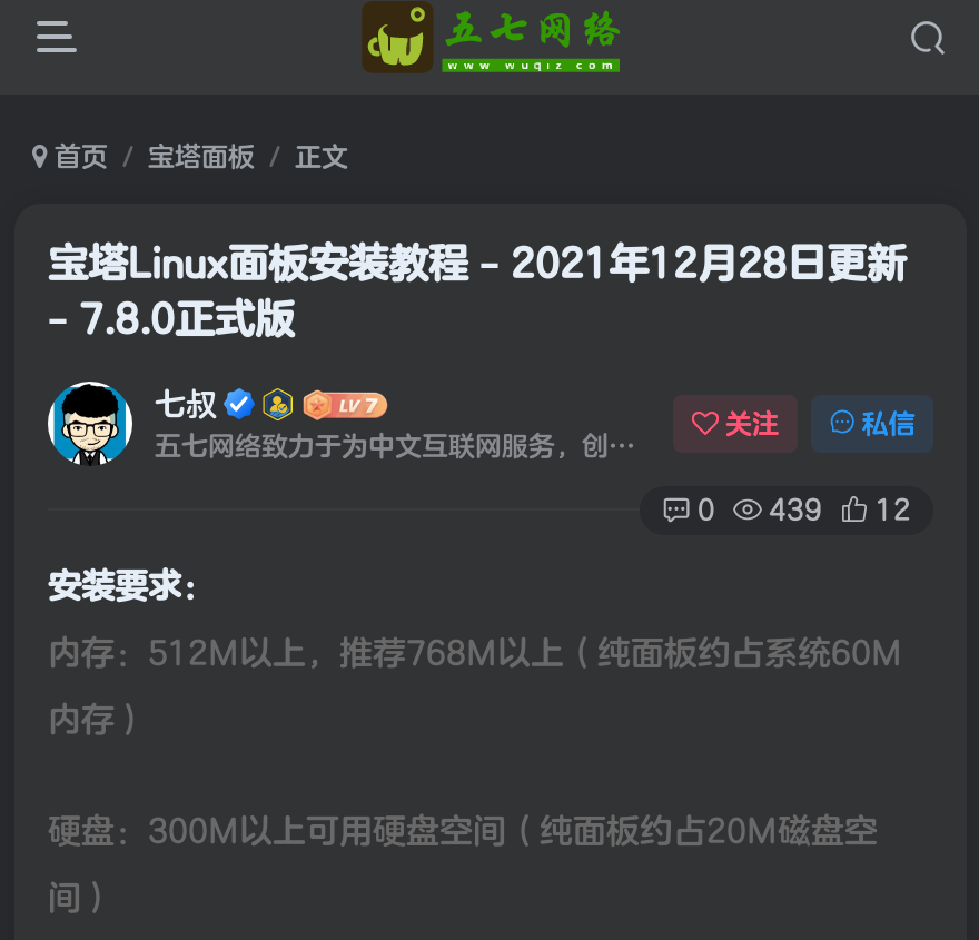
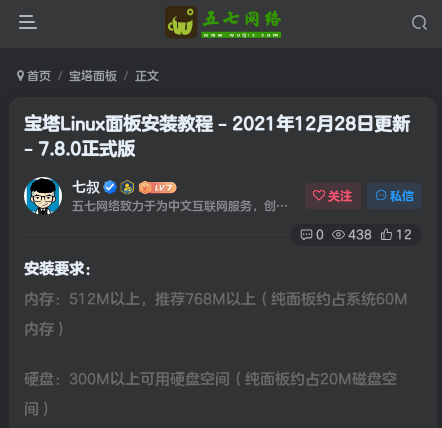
- 0 439 12
+ 0 438 12
